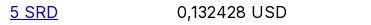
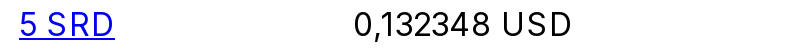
- 0,132428 USD
+ 0,132348 USD
